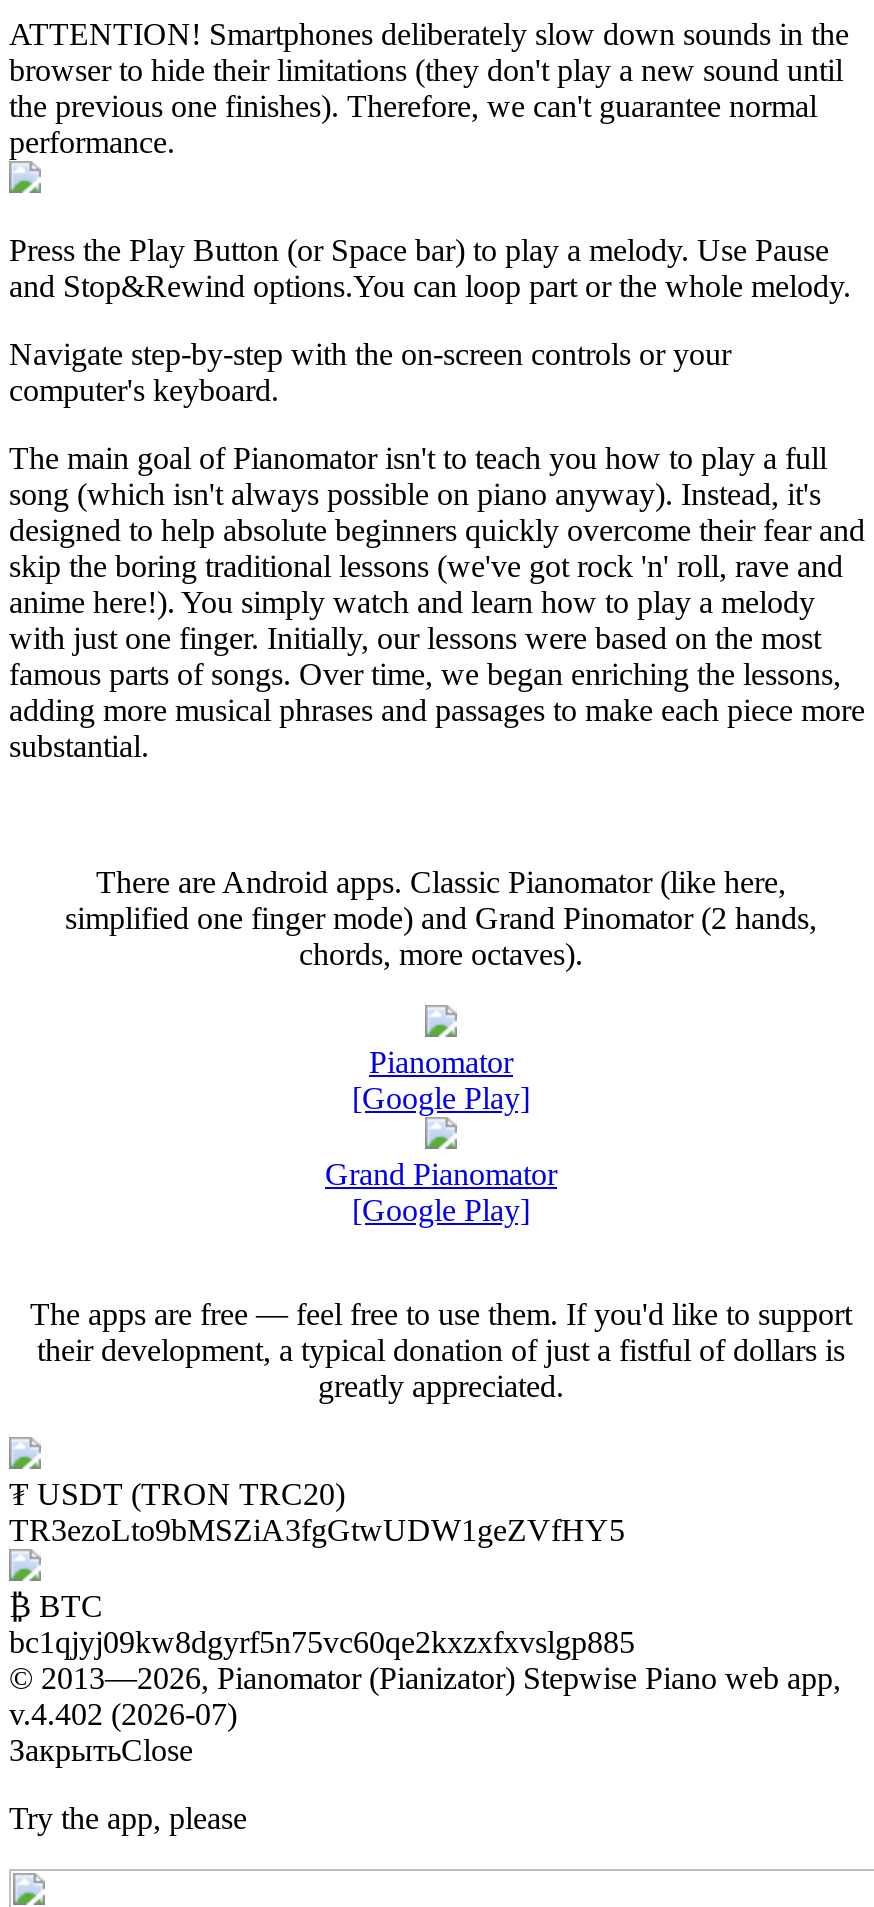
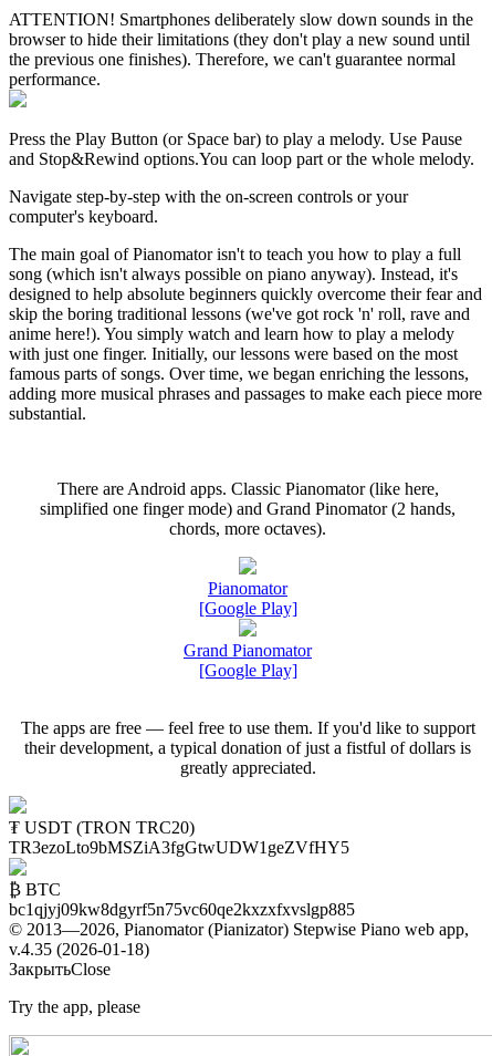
- v.4.402 (2026-07)
+ v.4.35 (2026-01-18)
